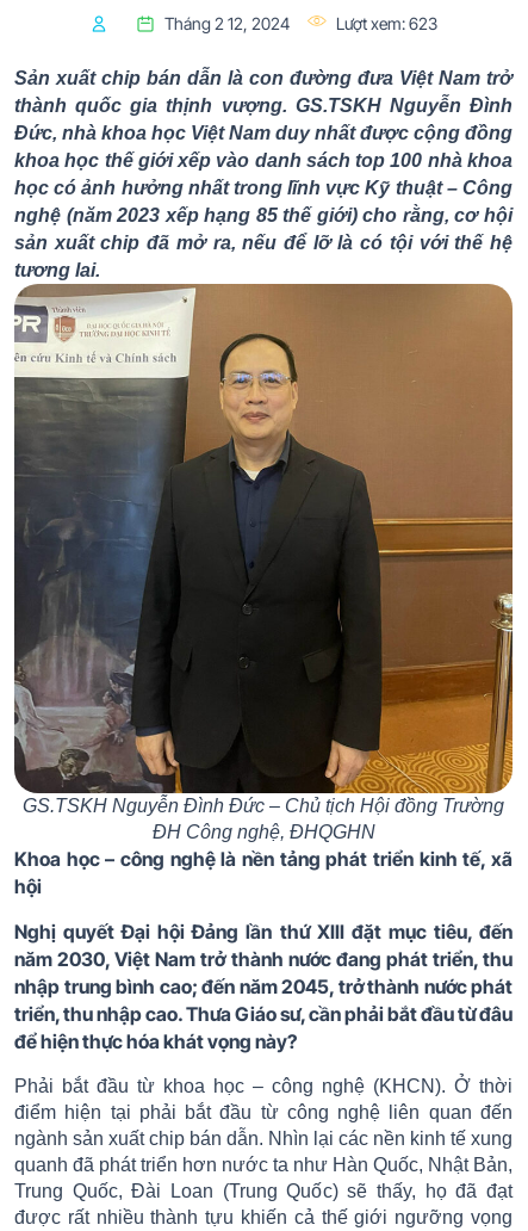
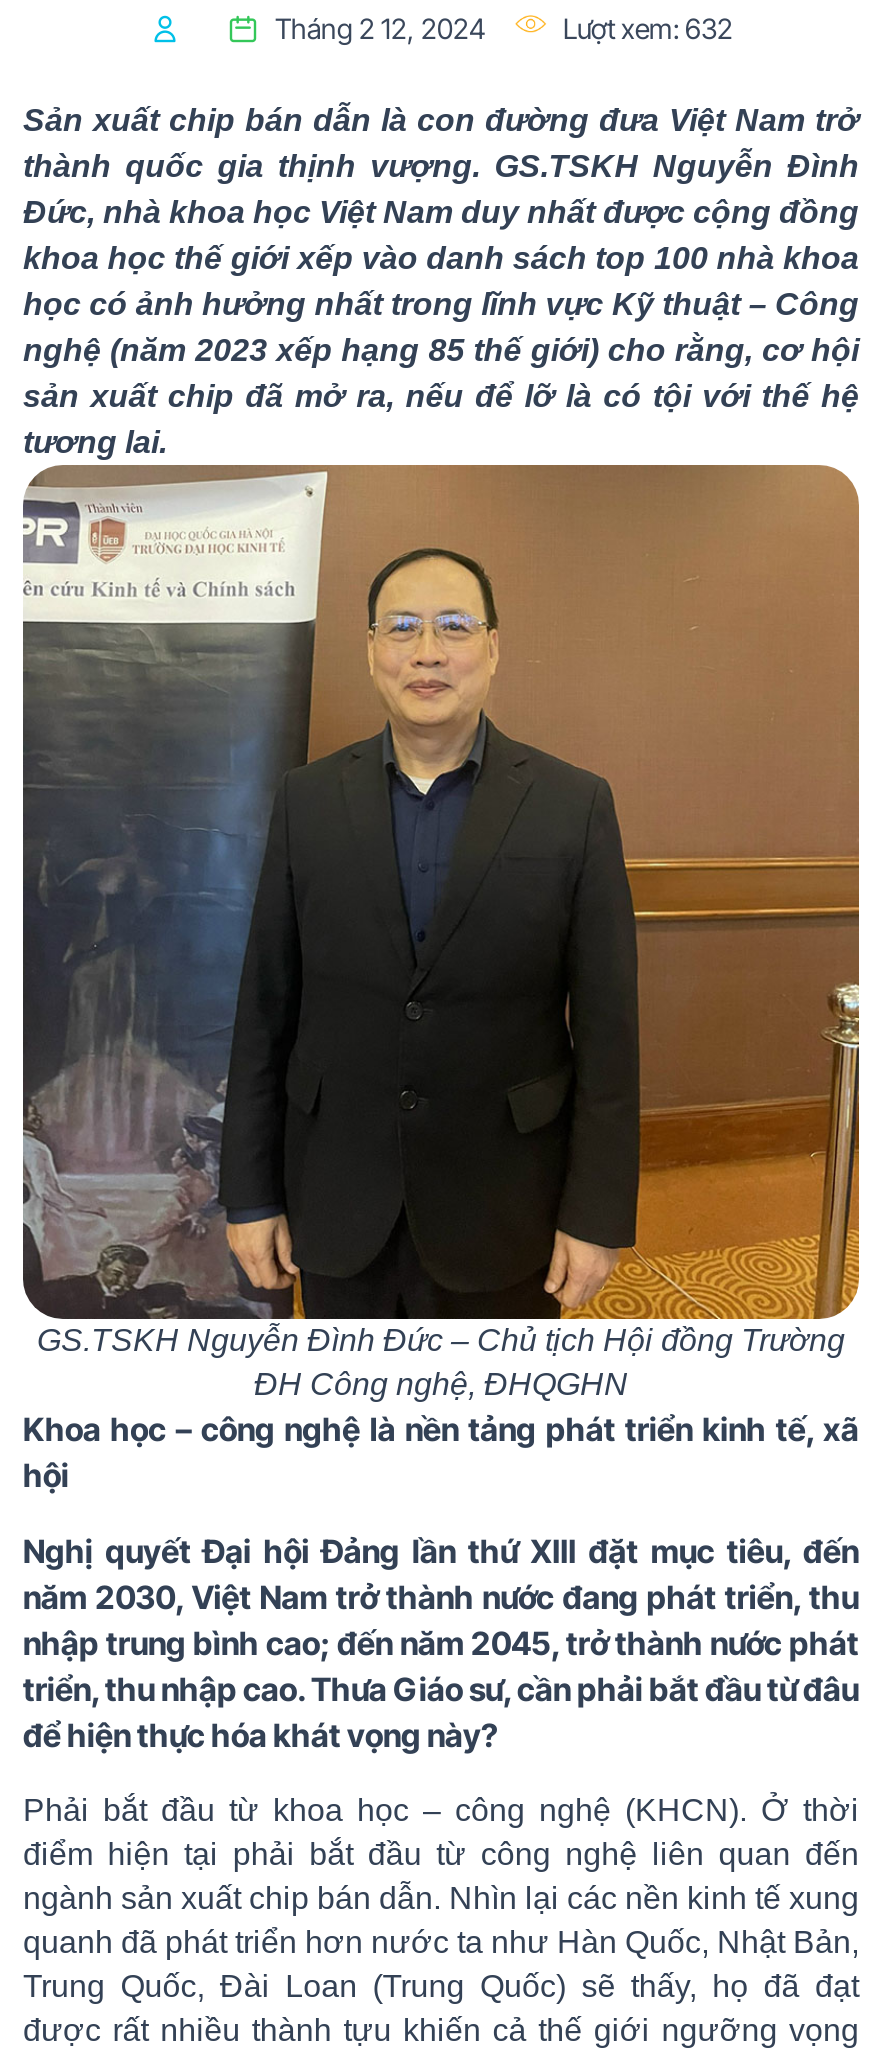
- Lượt xem: 623
+ Lượt xem: 632
